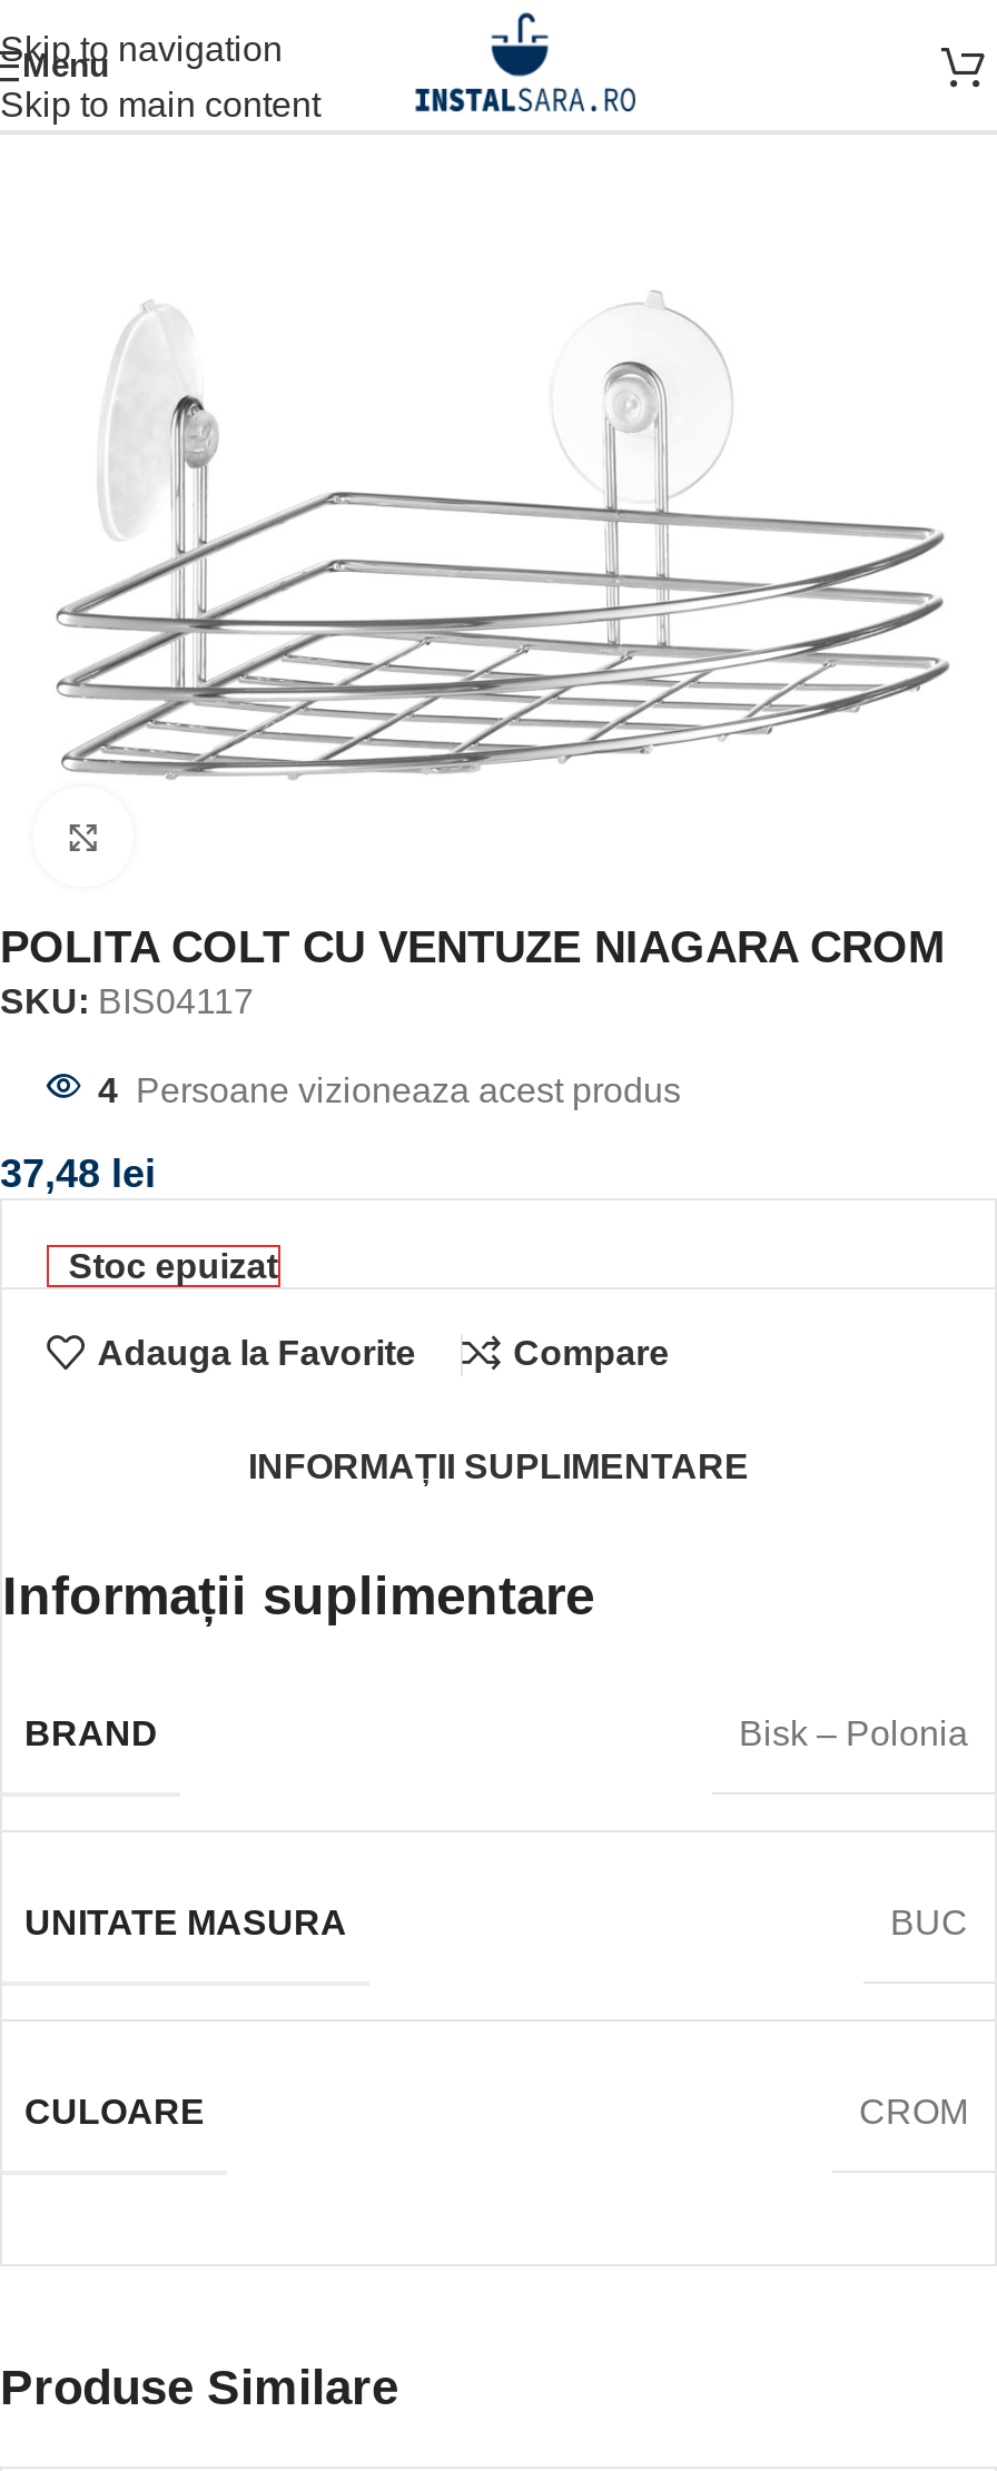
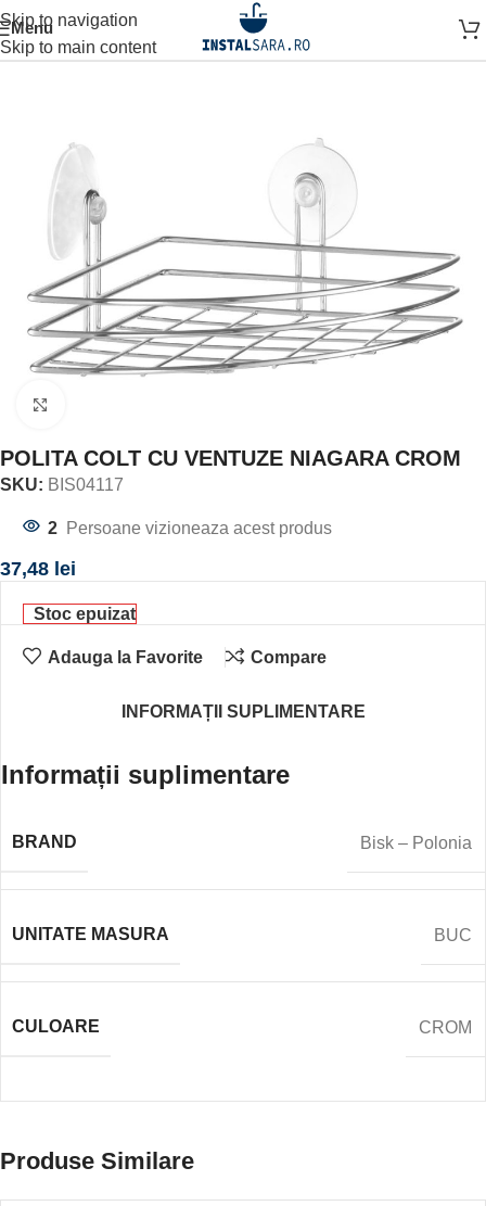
- 4 Persoane vizioneaza acest produs
+ 2 Persoane vizioneaza acest produs
